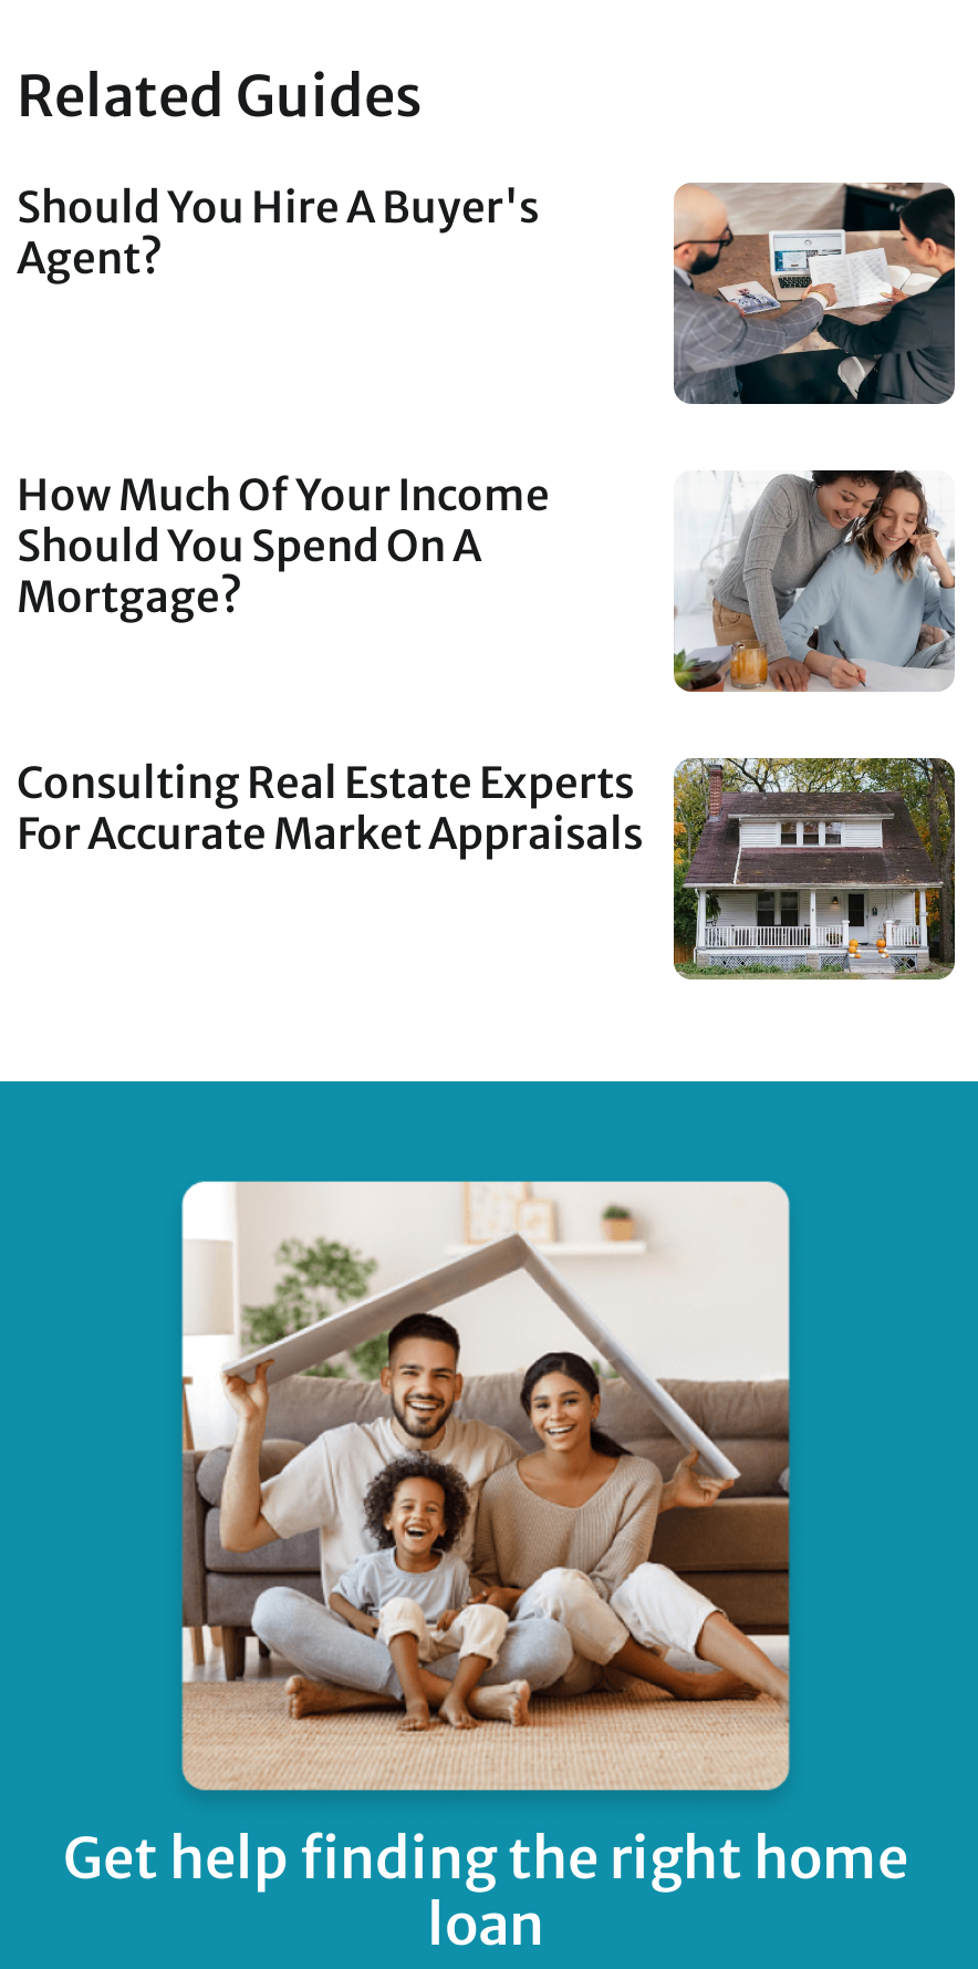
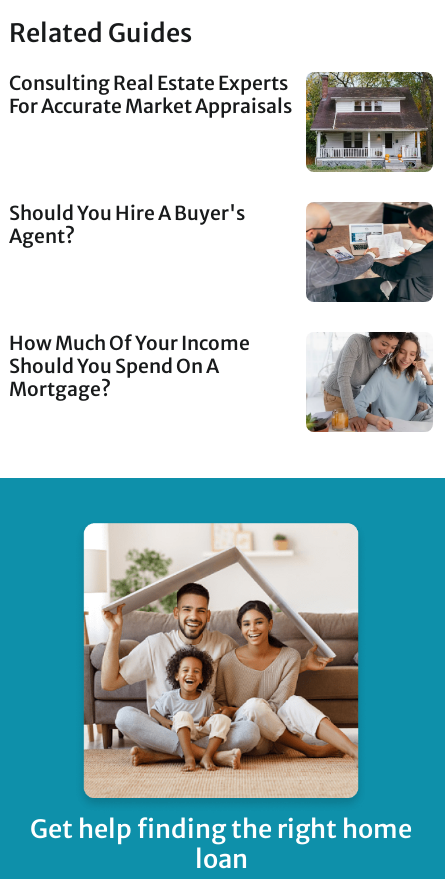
moved down: Should You Hire A Buyer's | Agent? | How Much Of Your Income | Should You Spend On A | Mortgage?

moved up: [image] | Consulting Real Estate Experts | For Accurate Market Appraisals
